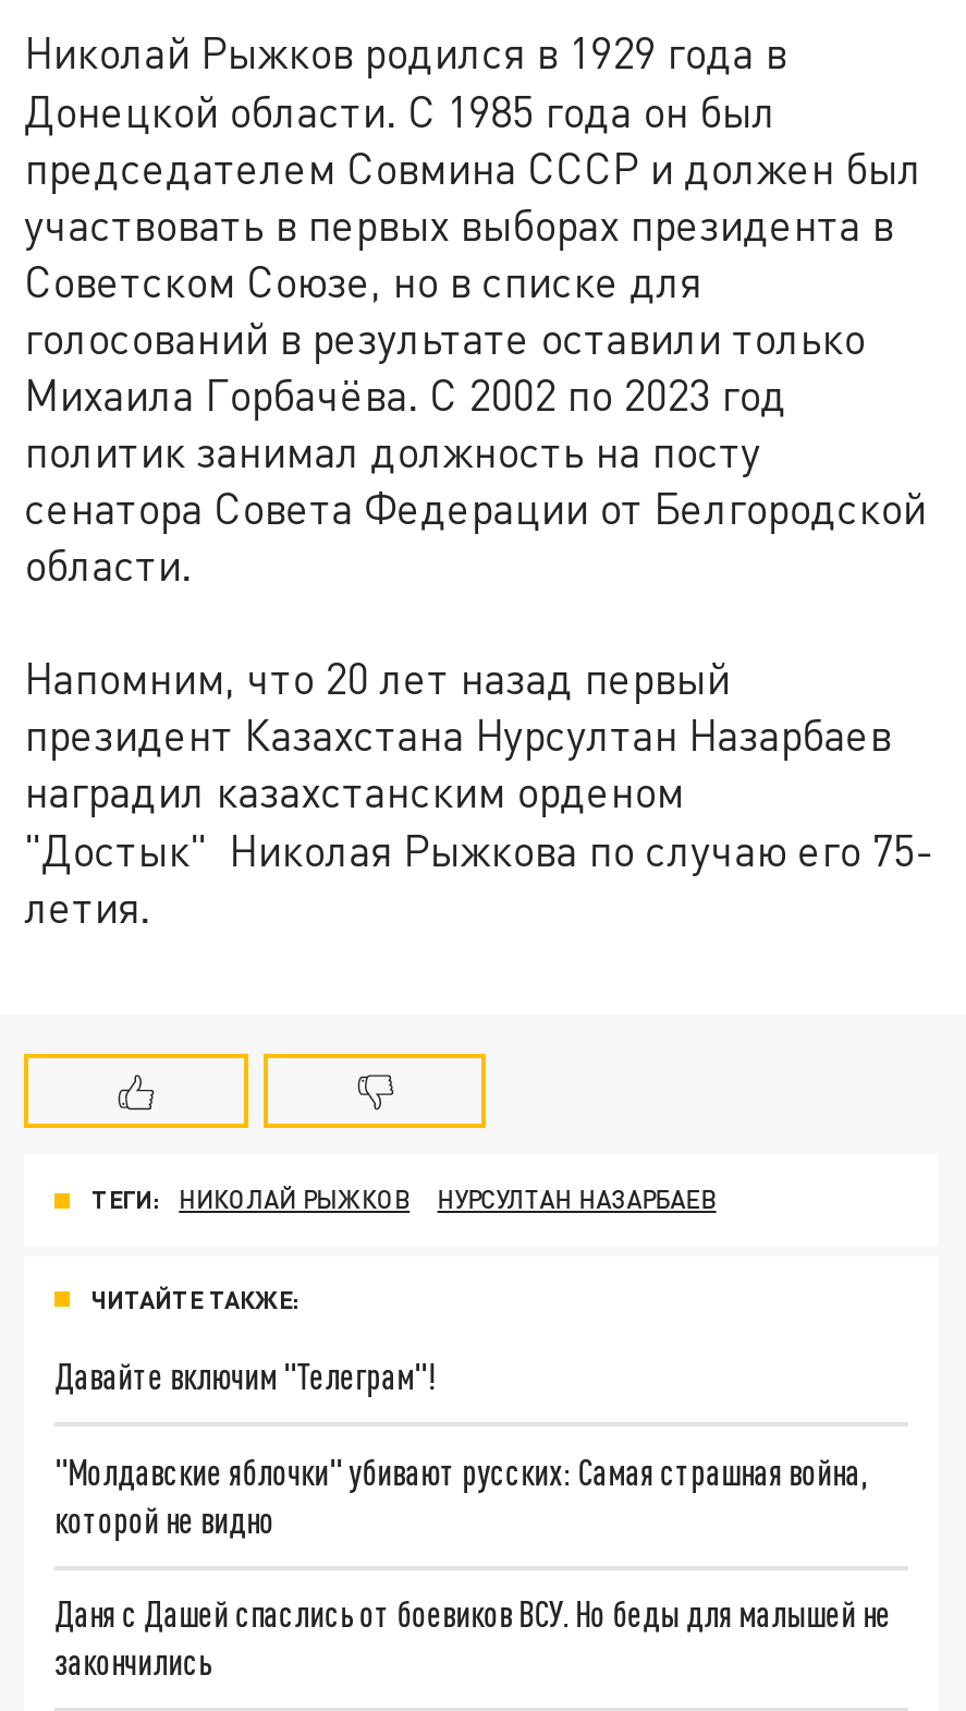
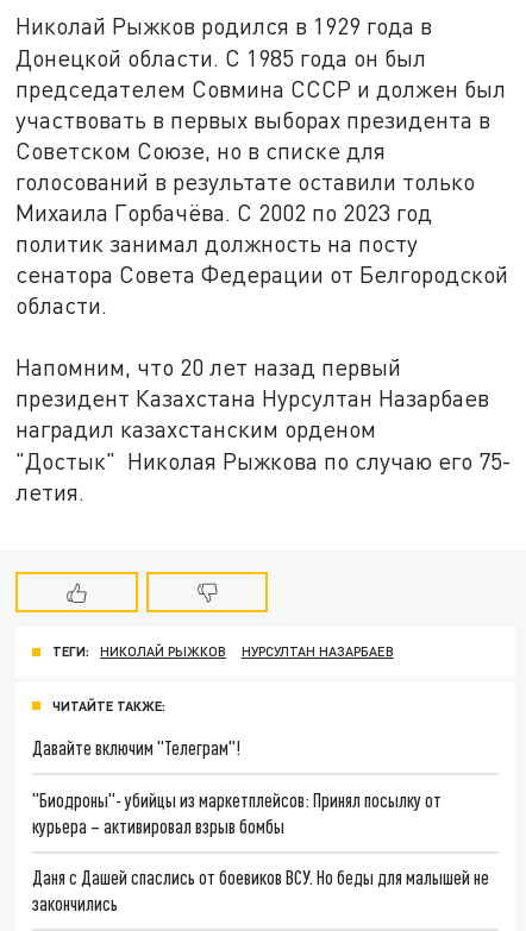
- "Молдавские яблочки" убивают русских: Самая страшная война,
- которой не видно
+ "Биодроны"- убийцы из маркетплейсов: Принял посылку от
+ курьера – активировал взрыв бомбы
